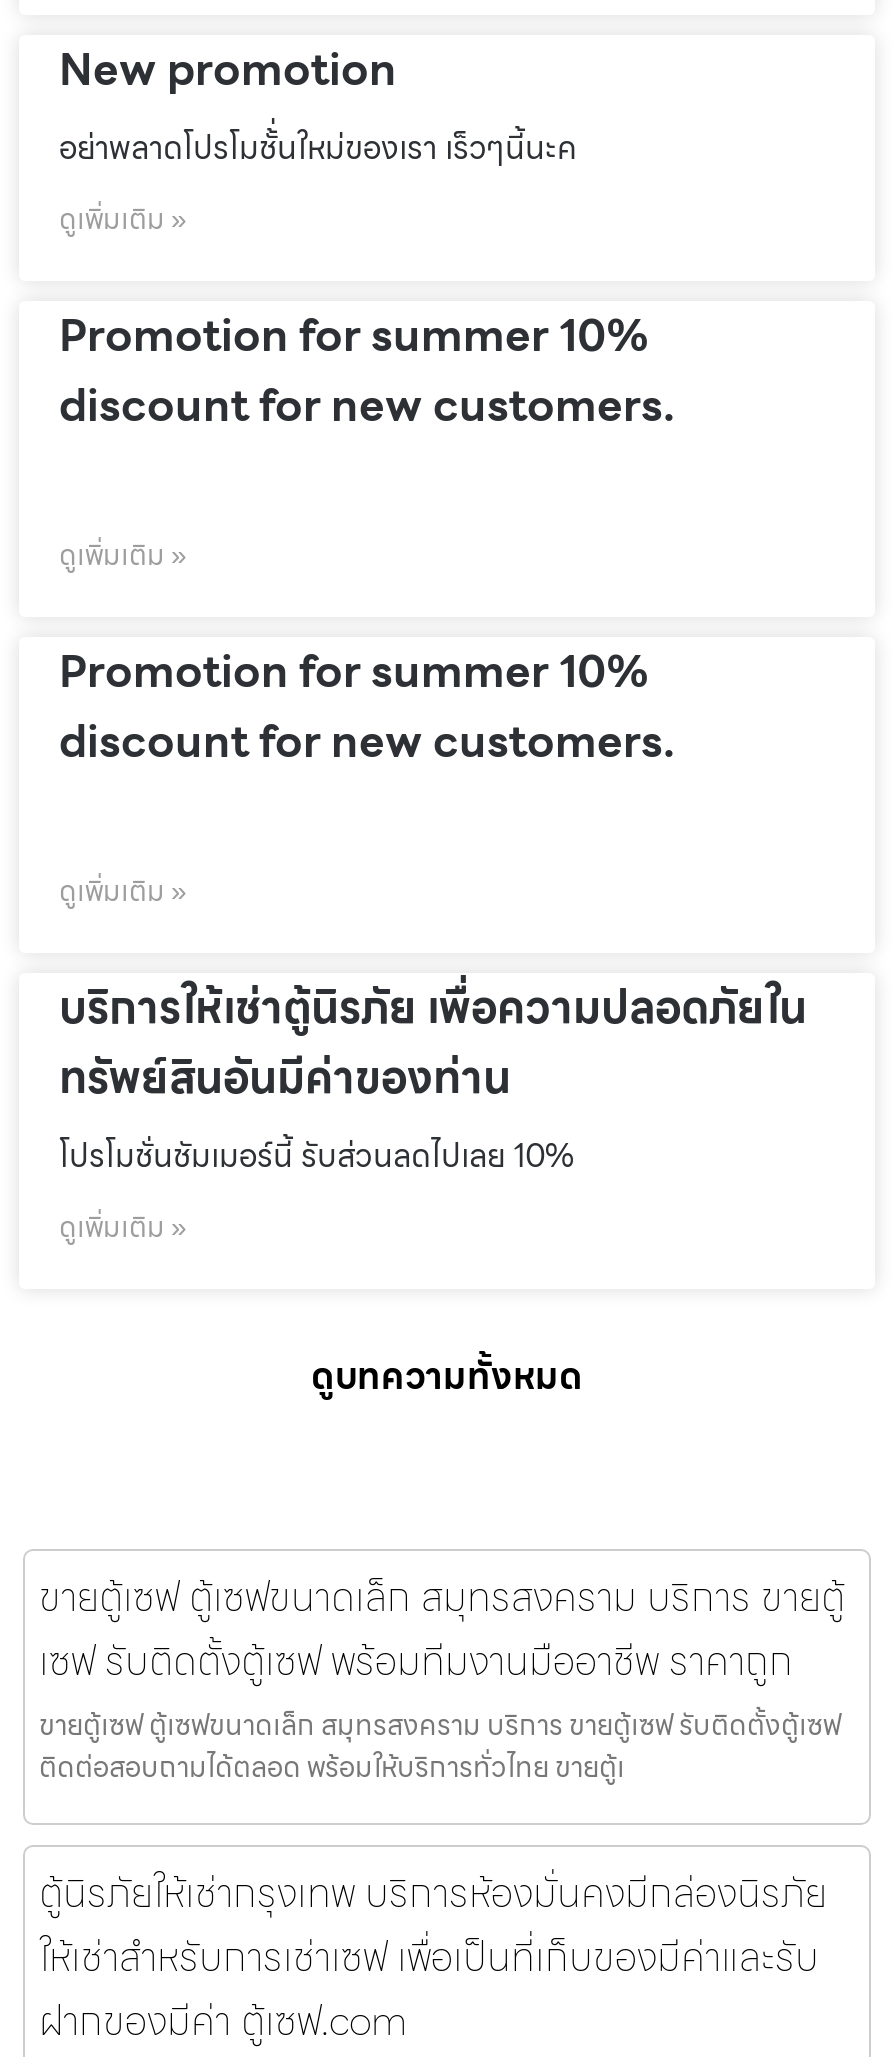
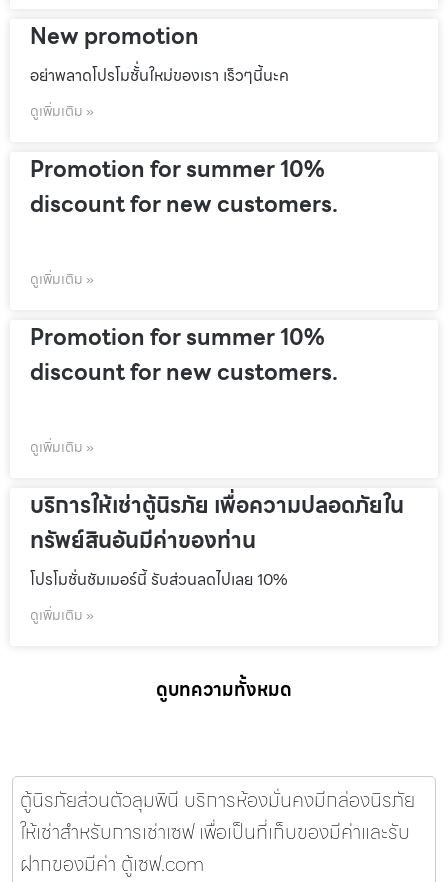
- ขายตู้เซฟ ตู้เซฟขนาดเล็ก สมุทรสงคราม บริการ ขายตู้
- เซฟ รับติดตั้งตู้เซฟ พร้อมทีมงานมืออาชีพ ราคาถูก
- ขายตู้เซฟ ตู้เซฟขนาดเล็ก สมุทรสงคราม บริการ ขายตู้เซฟ รับติดตั้งตู้เซฟ
- ติดต่อสอบถามได้ตลอด พร้อมให้บริการทั่วไทย ขายตู้เ
- ตู้นิรภัยให้เช่ากรุงเทพ บริการห้องมั่นคงมีกล่องนิรภัย
+ ตู้นิรภัยส่วนตัวลุมพินี บริการห้องมั่นคงมีกล่องนิรภัย
